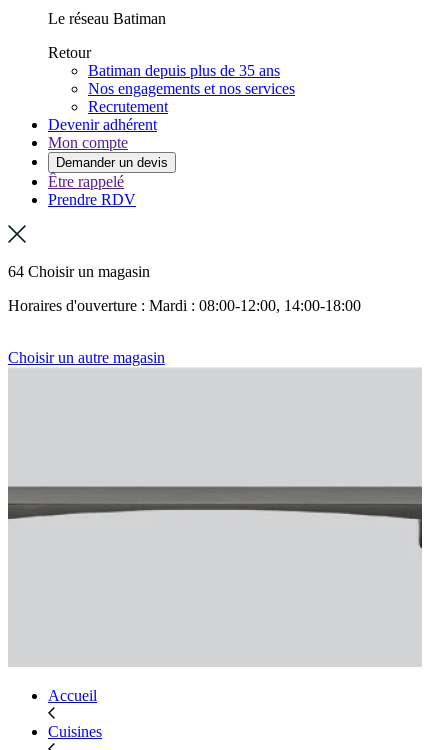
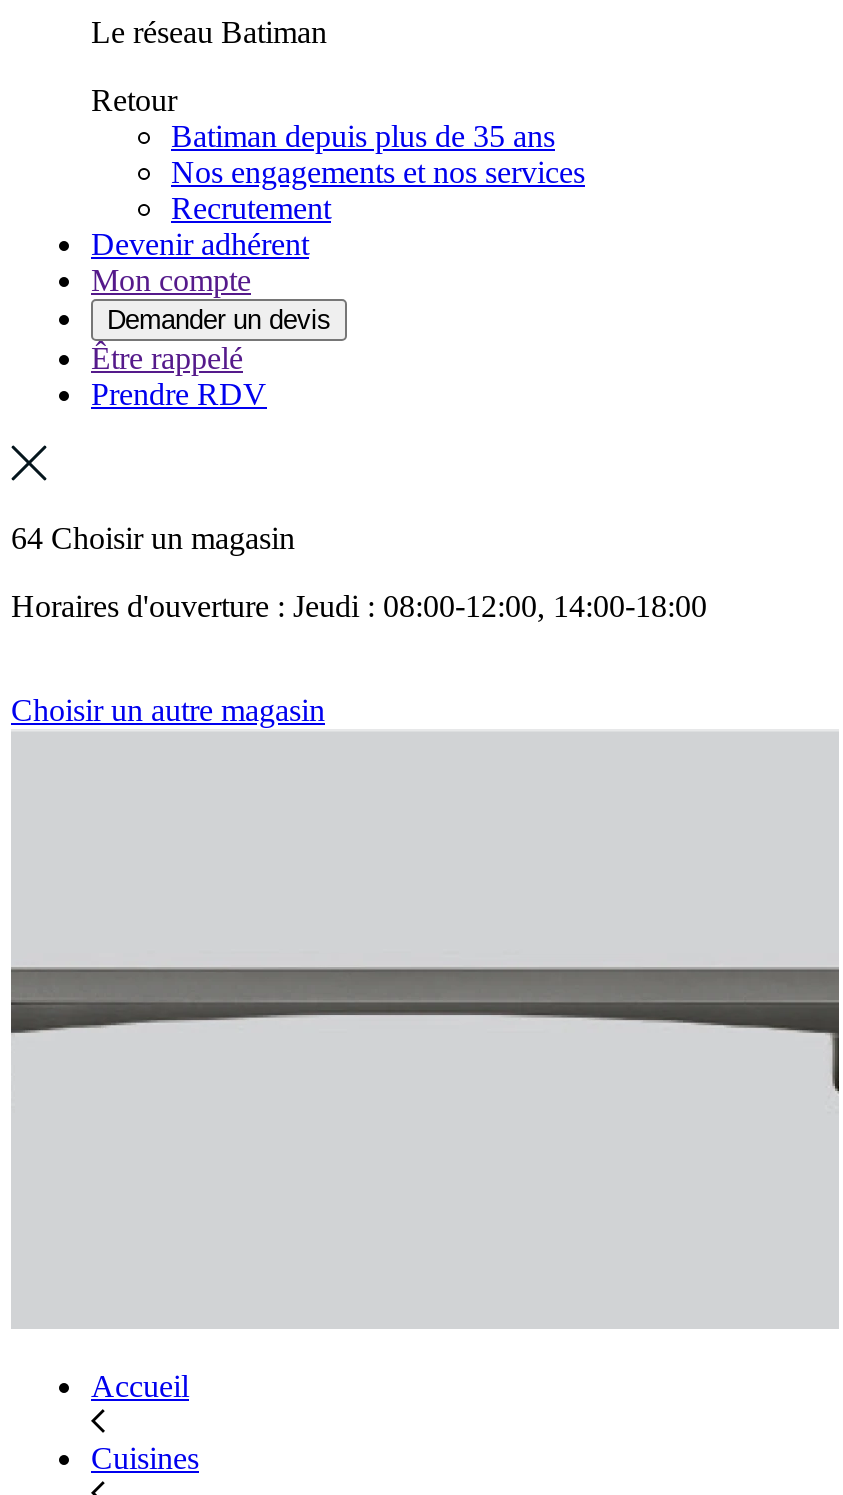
- Horaires d'ouverture : Mardi : 08:00-12:00, 14:00-18:00
+ Horaires d'ouverture : Jeudi : 08:00-12:00, 14:00-18:00
